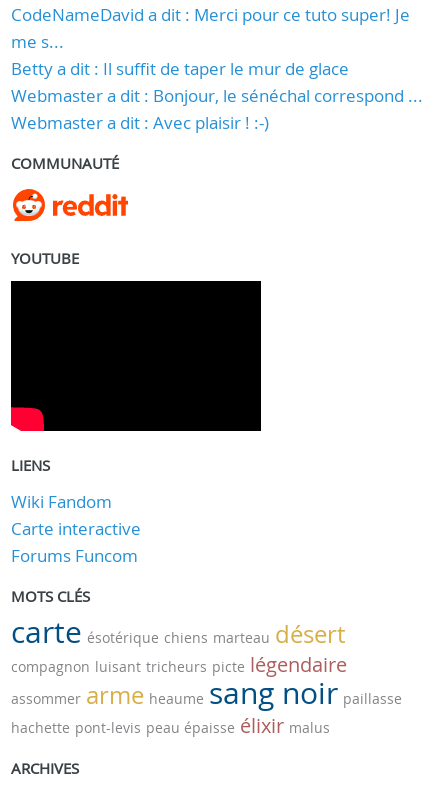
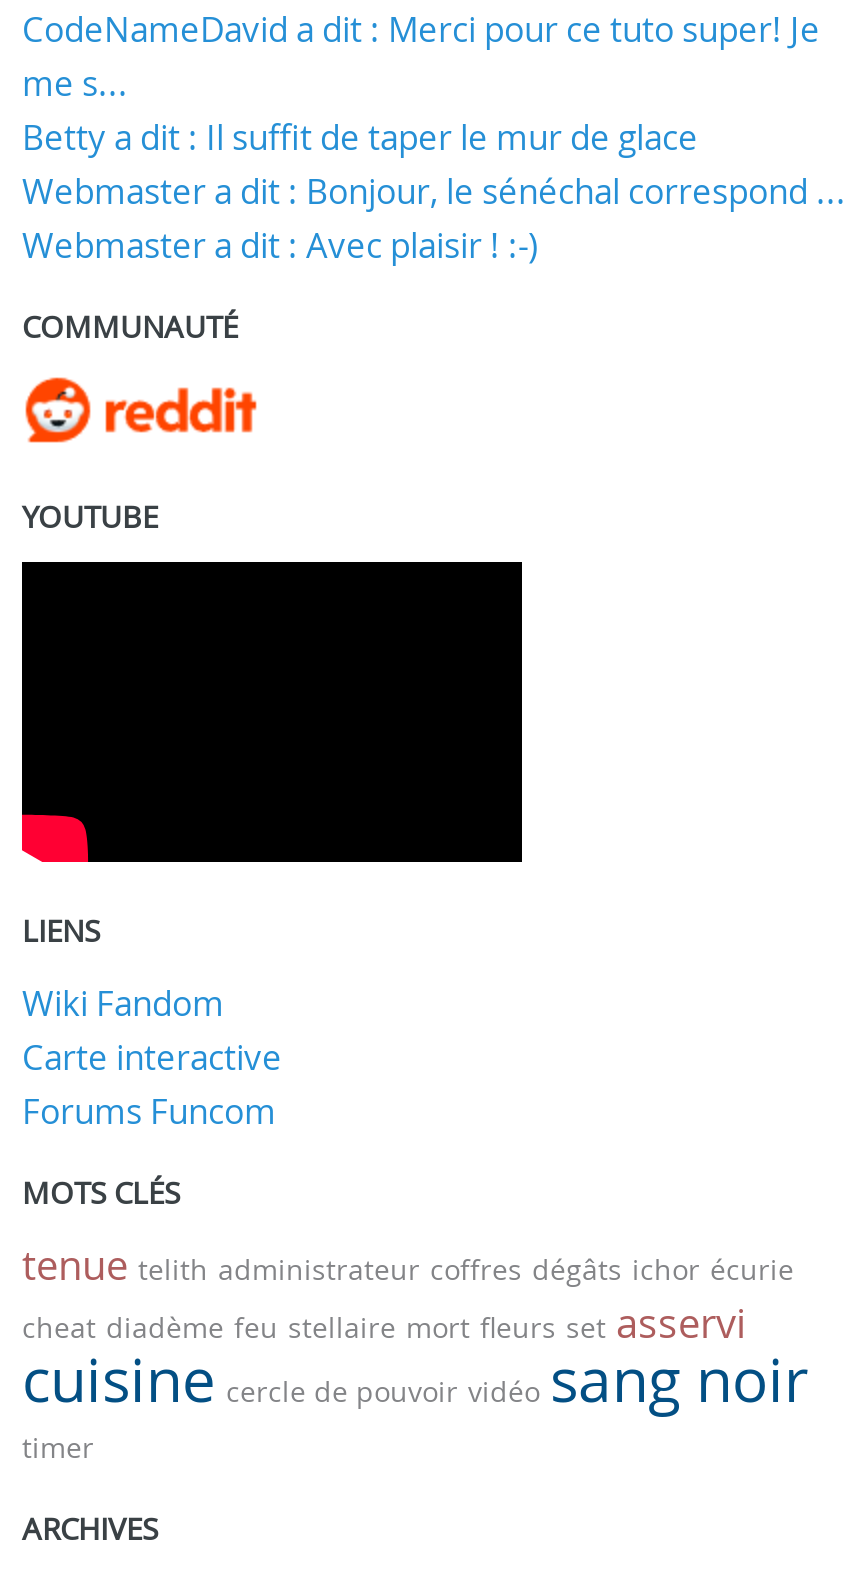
- carte ésotérique chiens marteau désert
- compagnon luisant tricheurs picte légendaire
- assommer arme heaume sang noir paillasse
- hachette pont-levis peau épaisse élixir malus
+ tenue telith administrateur coffres dégâts ichor écurie
+ cheat diadème feu stellaire mort fleurs set asservi
+ cuisine cercle de pouvoir vidéo sang noir
+ timer
